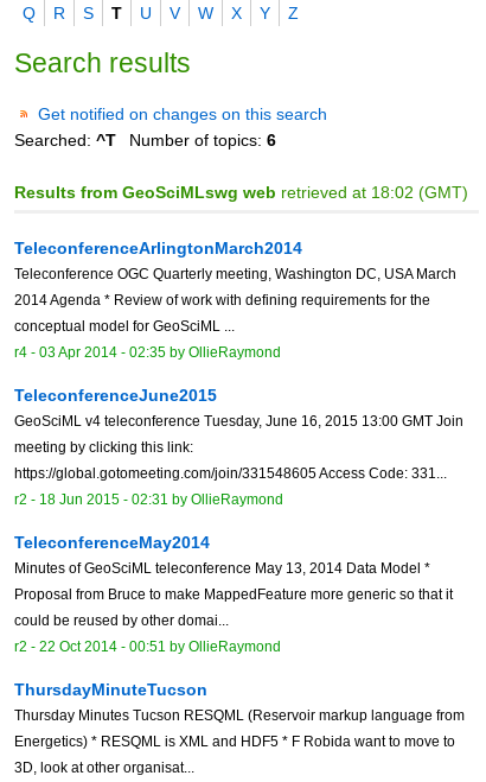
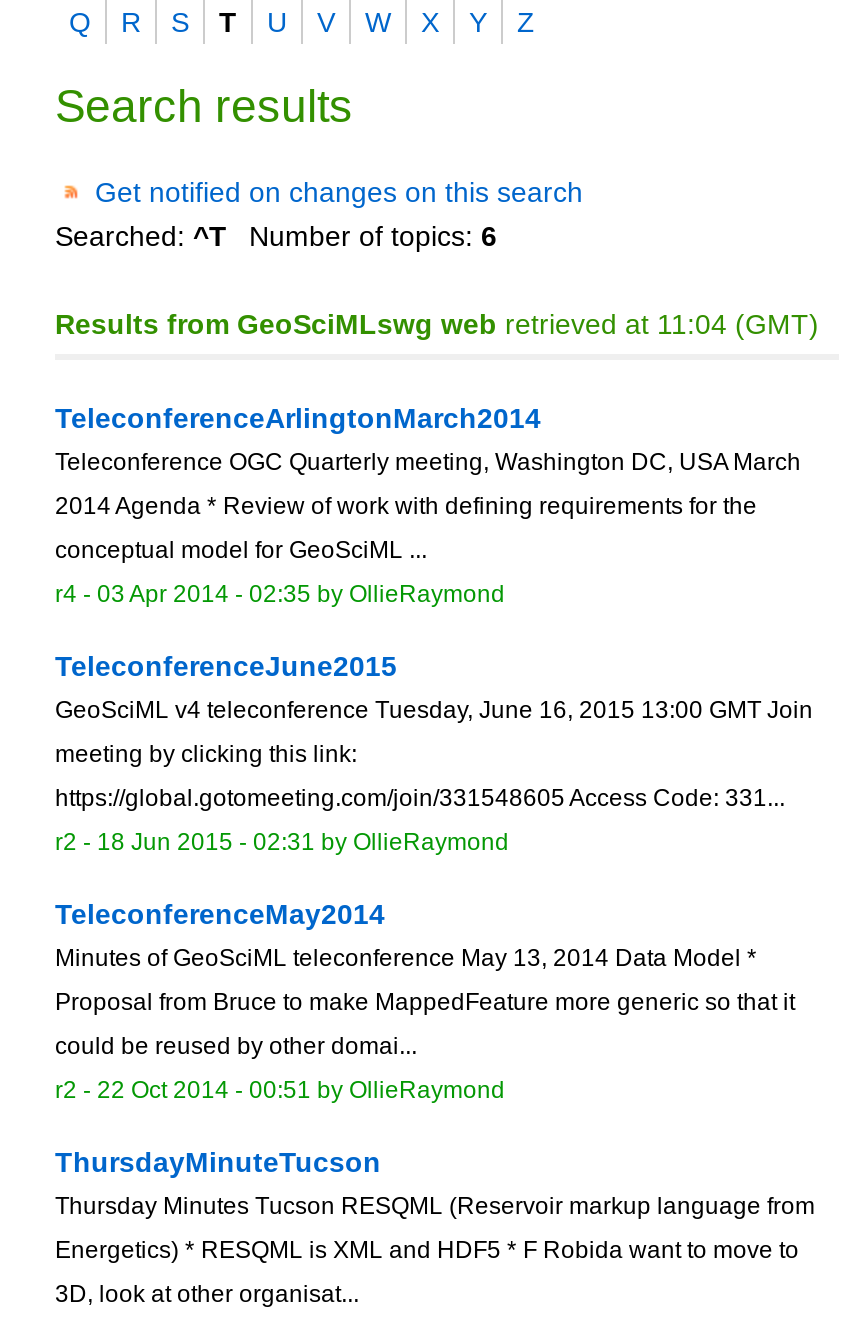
- Results from GeoSciMLswg web retrieved at 18:02 (GMT)
+ Results from GeoSciMLswg web retrieved at 11:04 (GMT)
